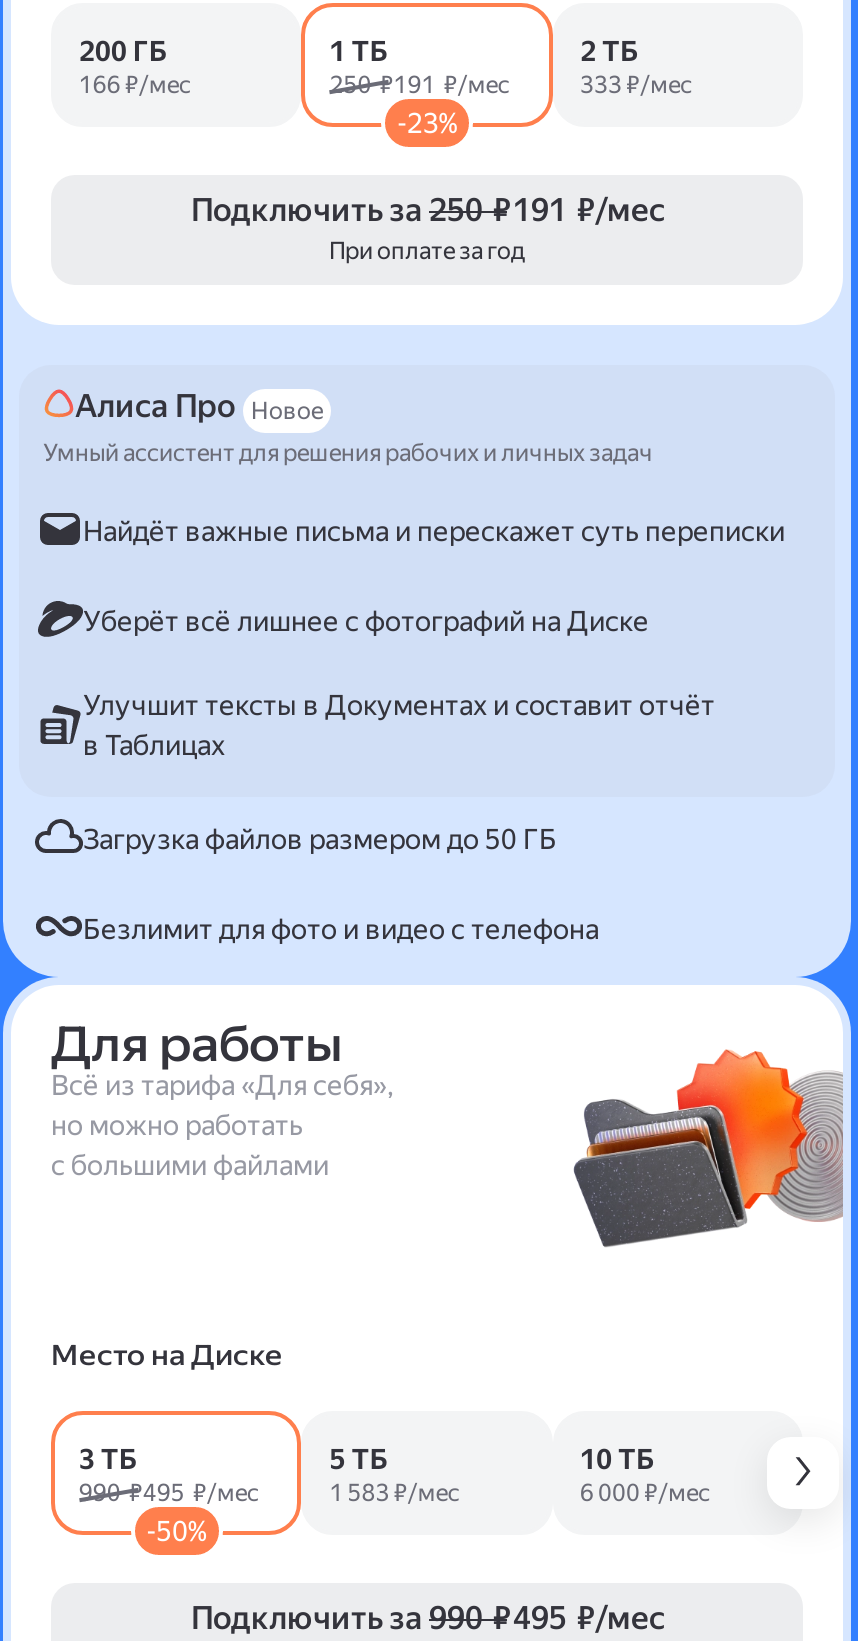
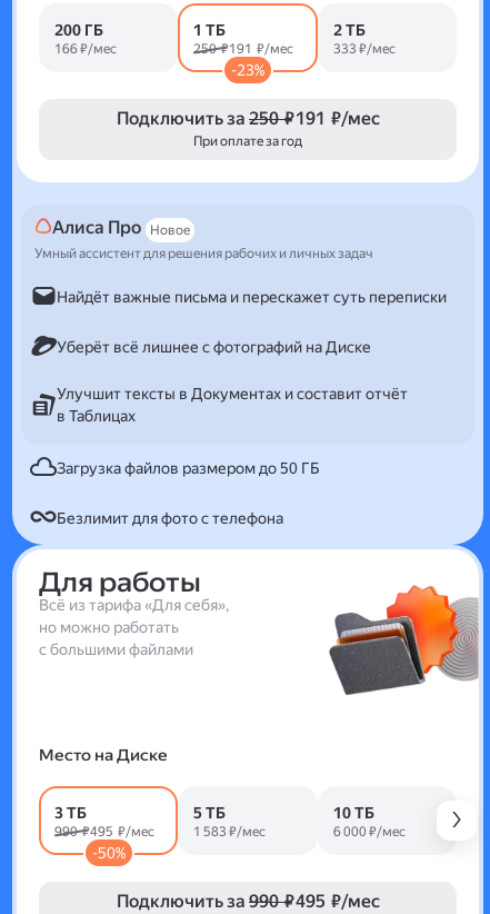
- Безлимит для фото и видео с телефона
+ Безлимит для фото с телефона
